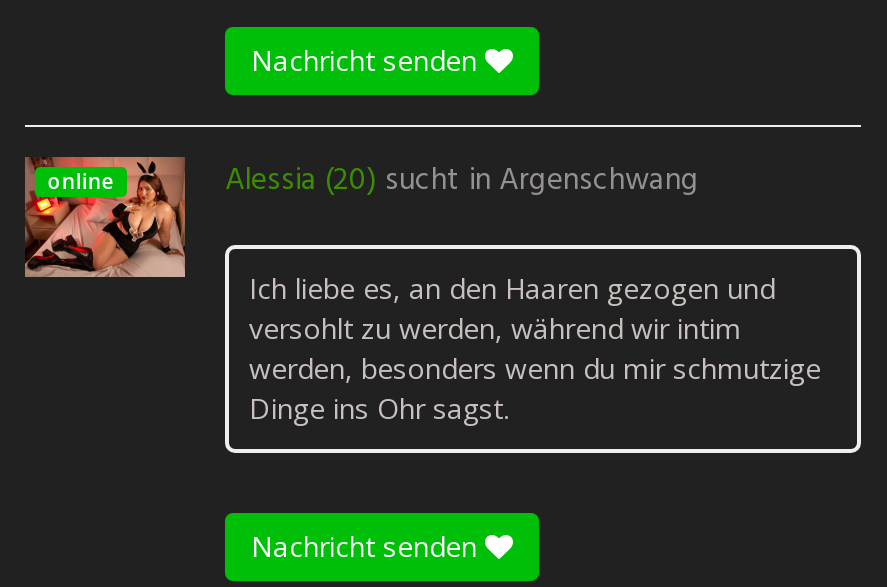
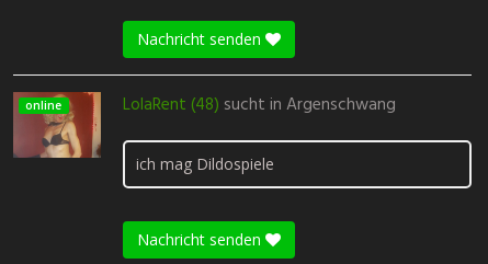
- [image]
- Alessia (20) sucht in Argenschwang
+ [image]
+ LolaRent (48) sucht in Argenschwang

- Ich liebe es, an den Haaren gezogen und
- versohlt zu werden, während wir intim
- werden, besonders wenn du mir schmutzige
- Dinge ins Ohr sagst.
+ ich mag Dildospiele
